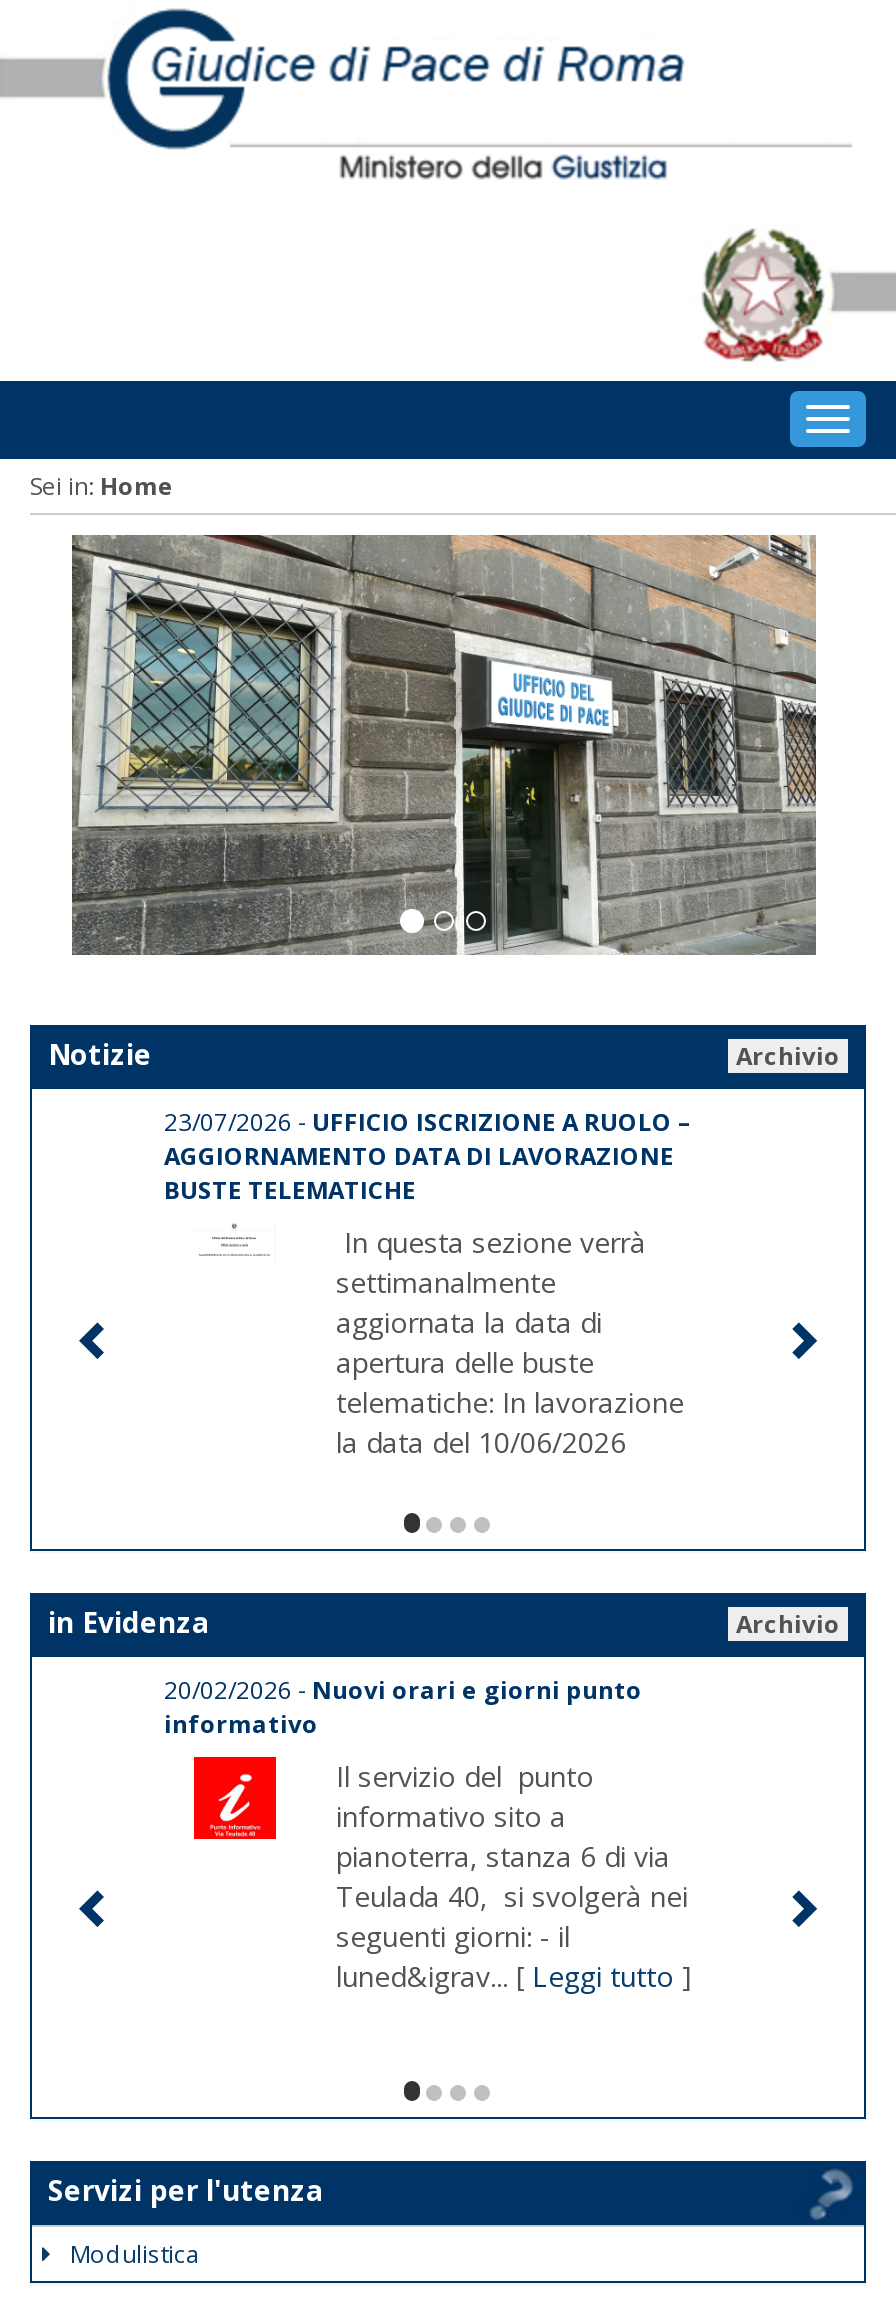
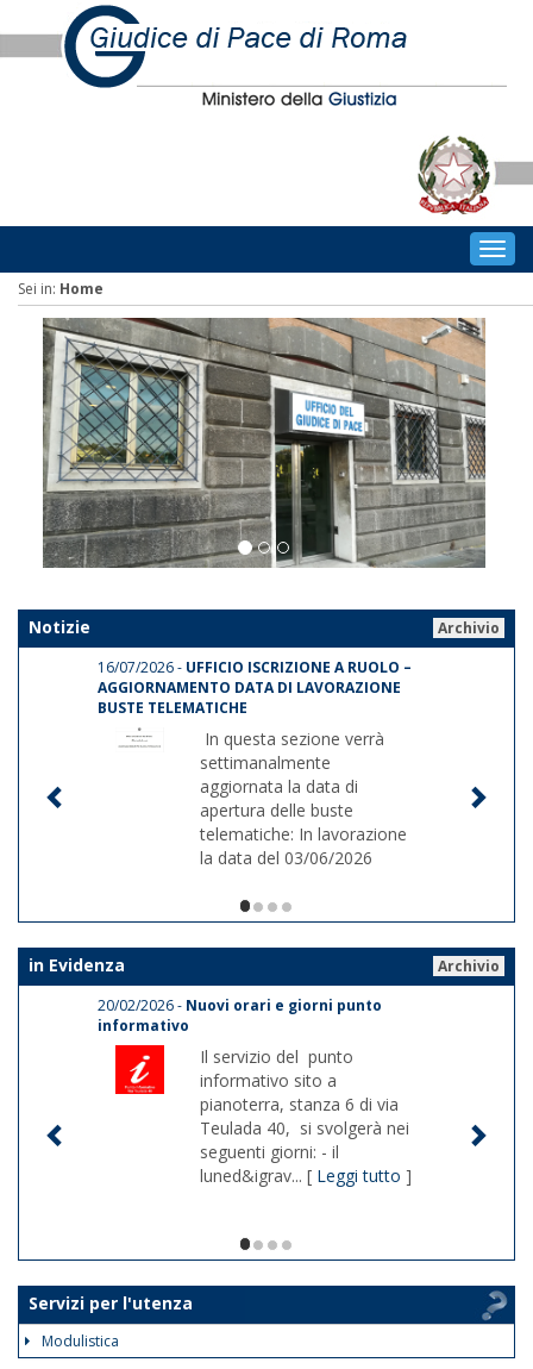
- 23/07/2026 - UFFICIO ISCRIZIONE A RUOLO –
+ 16/07/2026 - UFFICIO ISCRIZIONE A RUOLO –

- la data del 10/06/2026
+ la data del 03/06/2026
